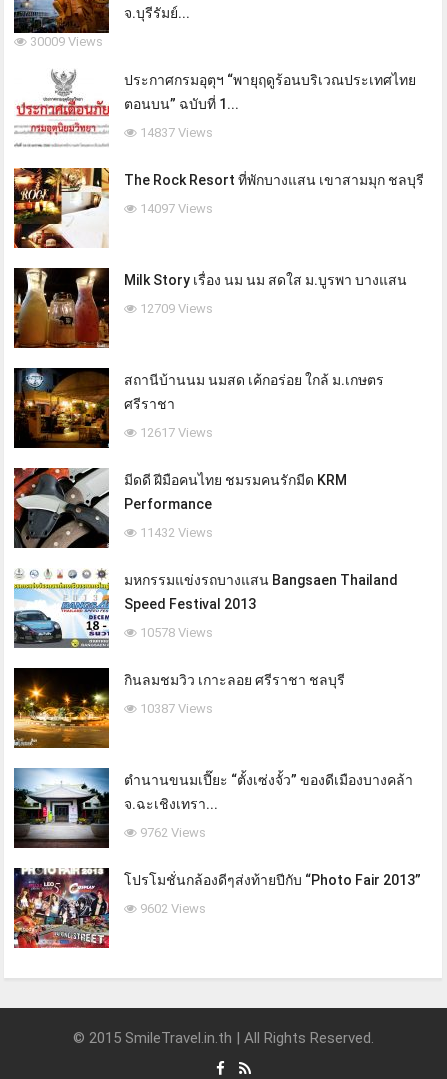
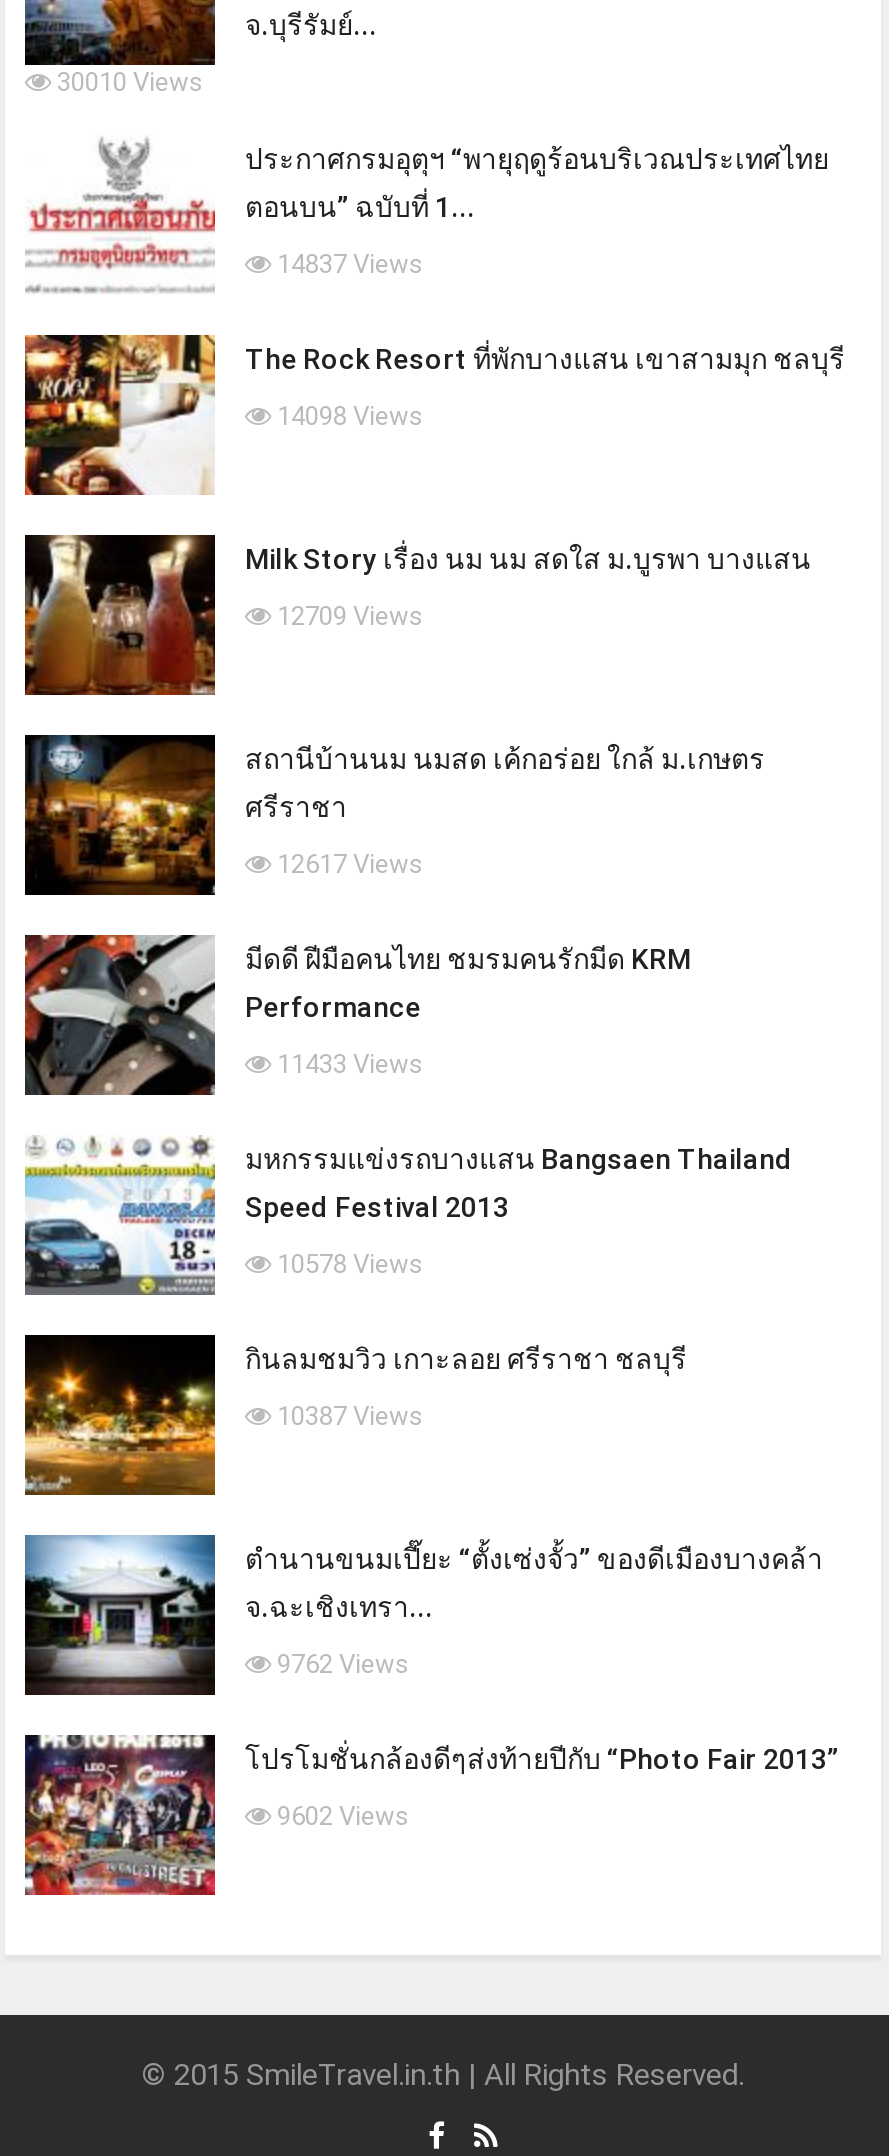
- 30009 Views
+ 30010 Views

- 14097 Views
+ 14098 Views

- 11432 Views
+ 11433 Views
